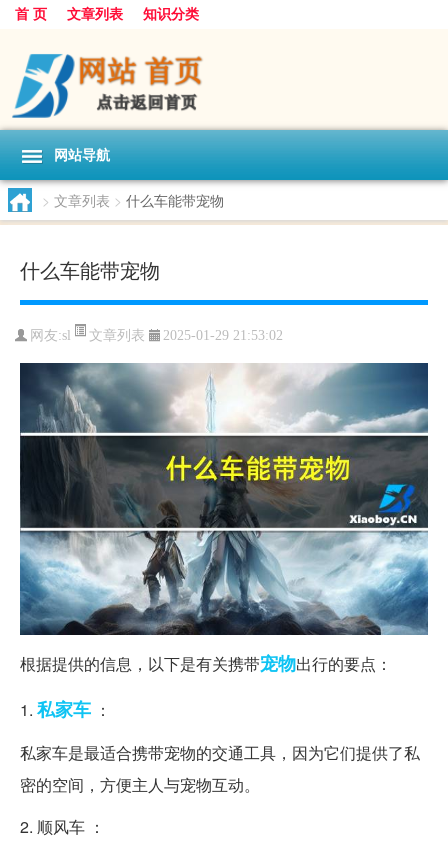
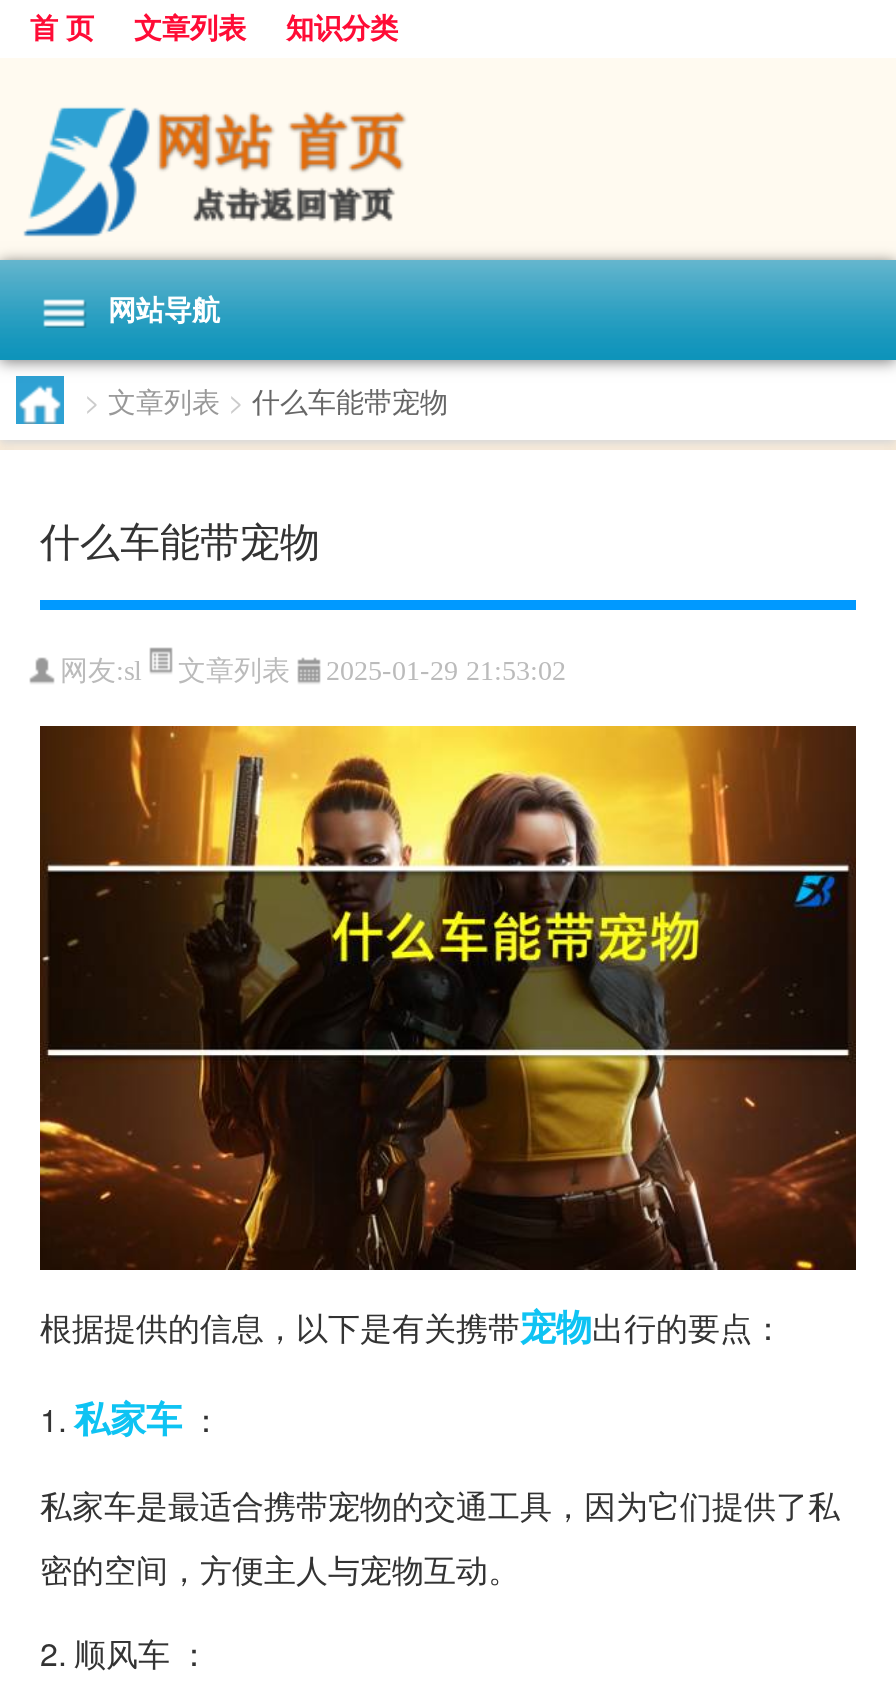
- [image]
+ [image]
